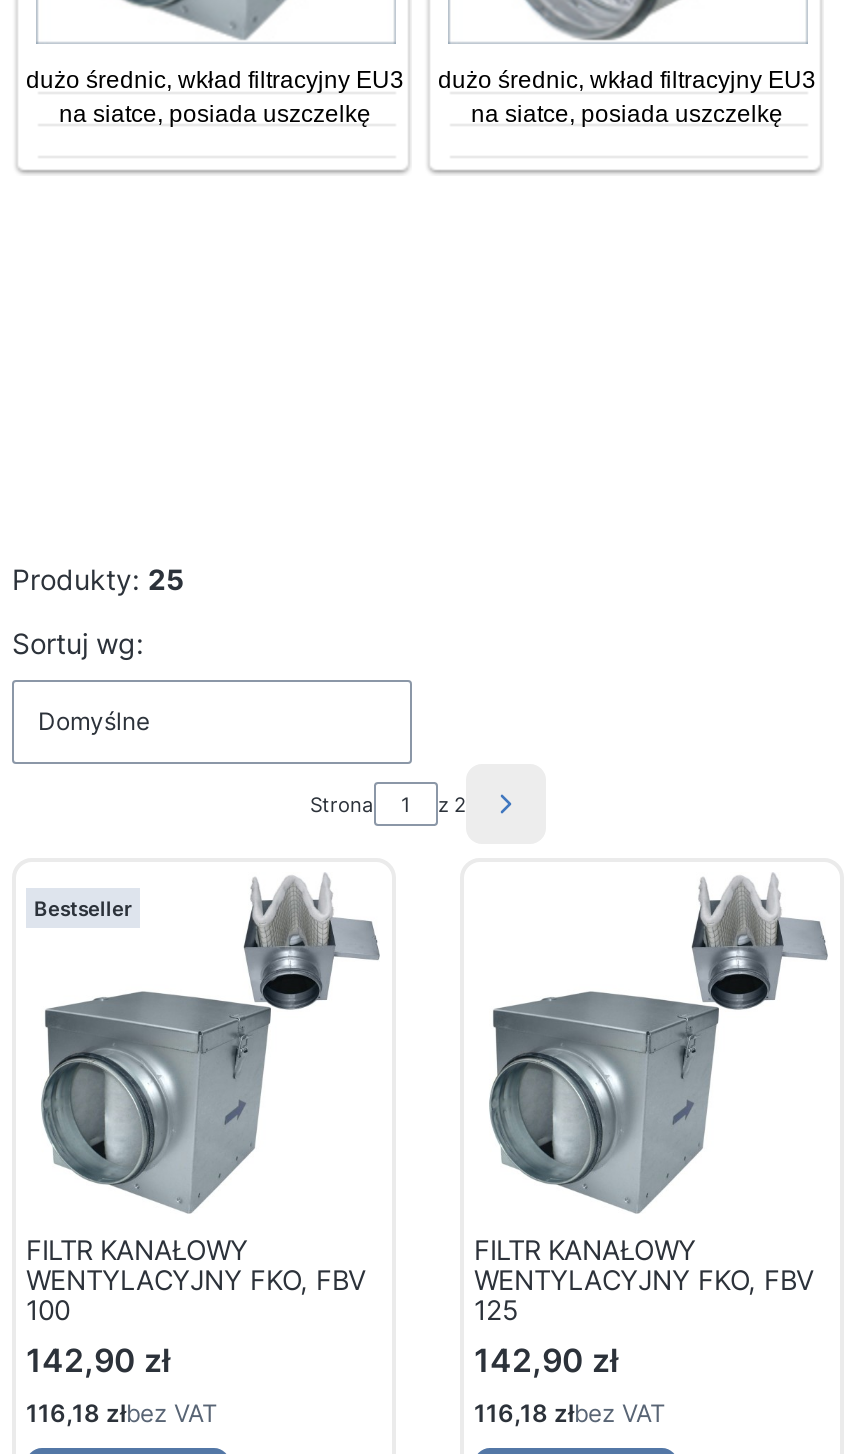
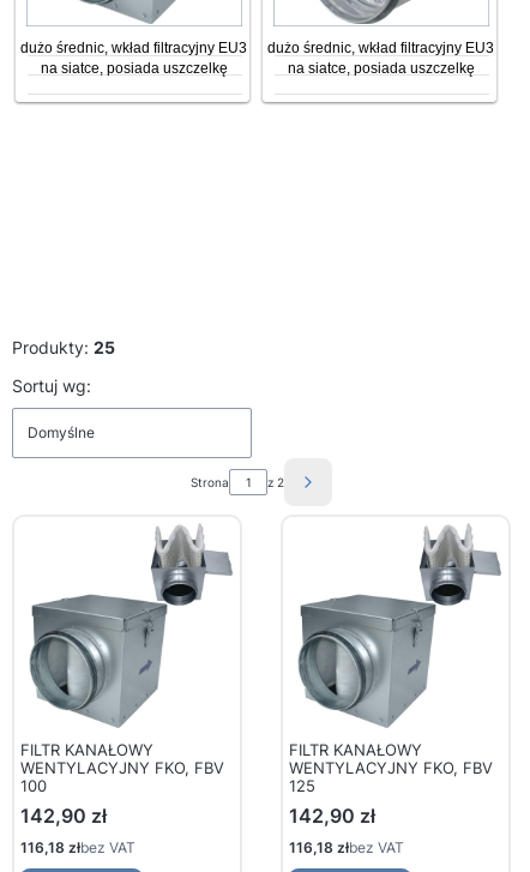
- Bestseller
